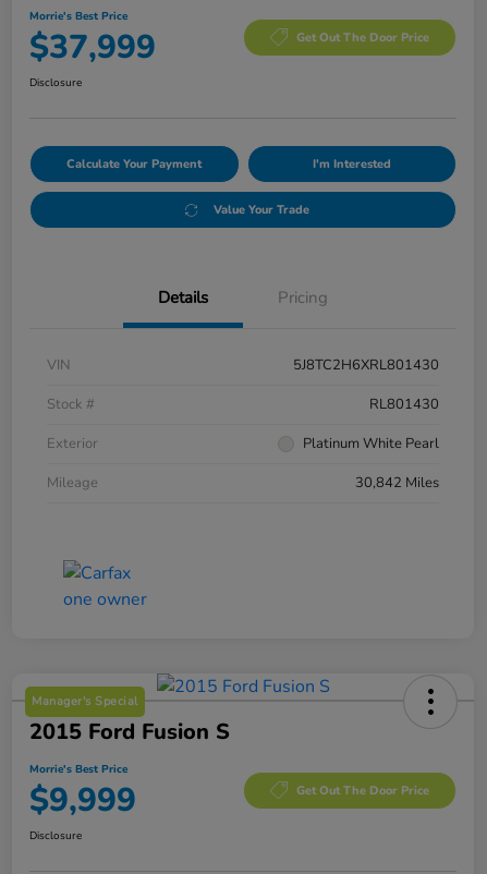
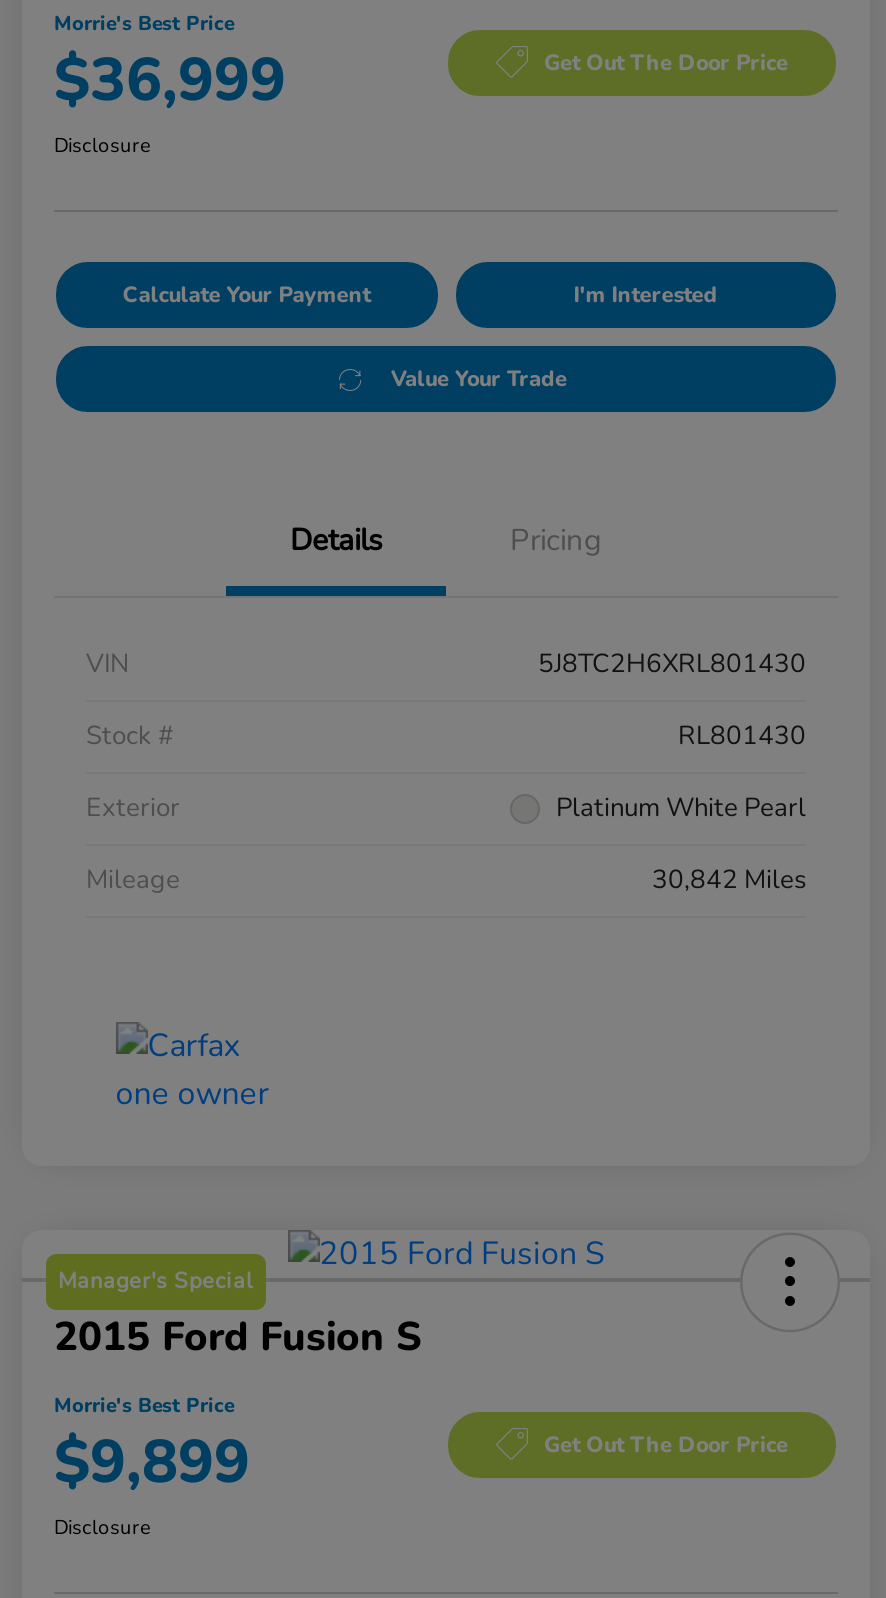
- $37,999
+ $36,999

- $9,999
+ $9,899
